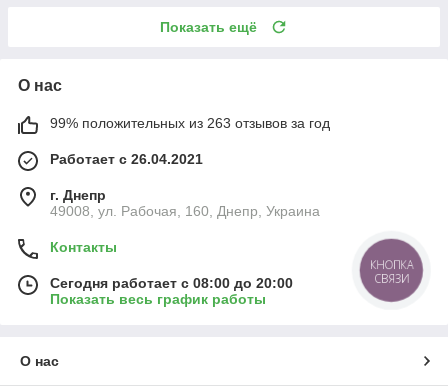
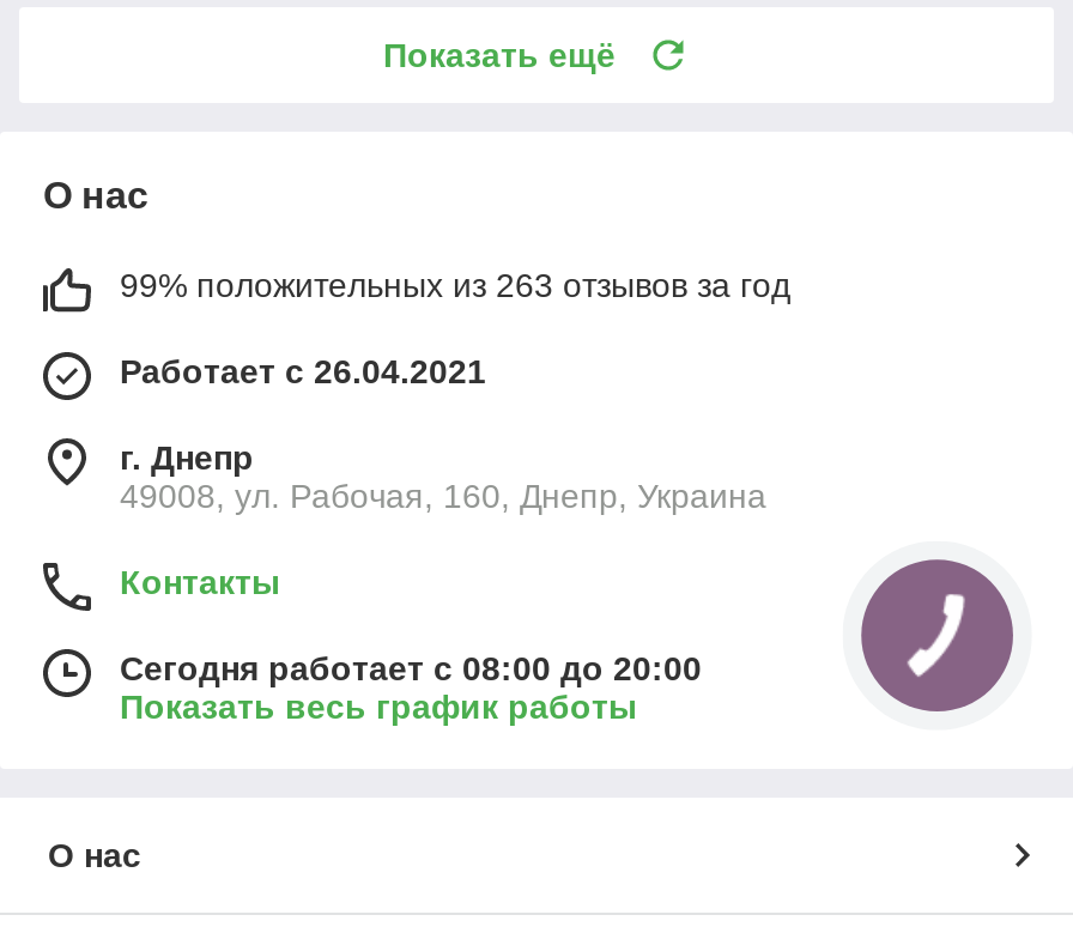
- КНОПКА
- СВЯЗИ
